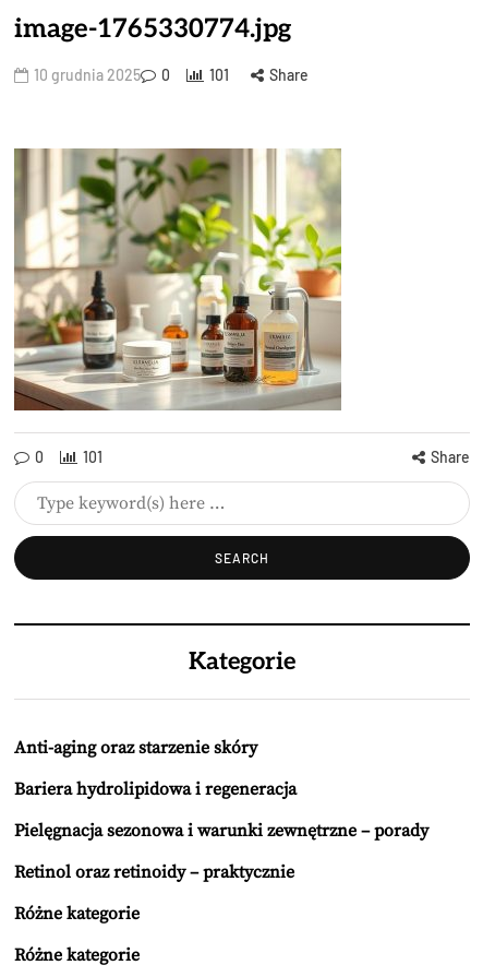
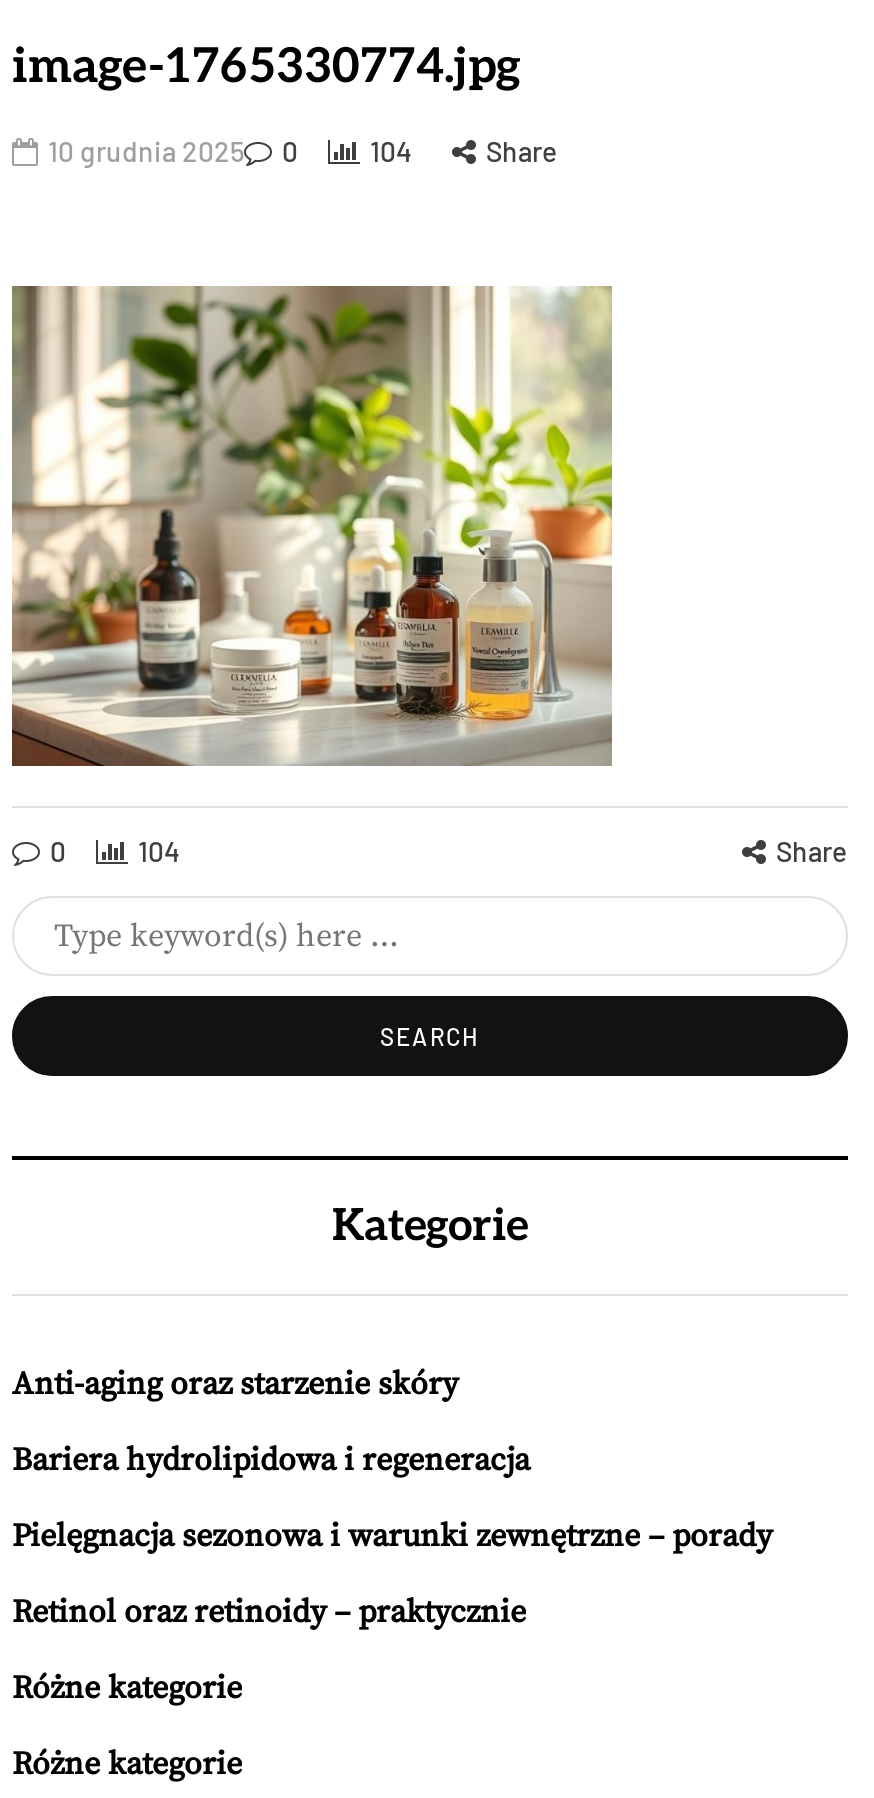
- 101
+ 104

- 101
+ 104
